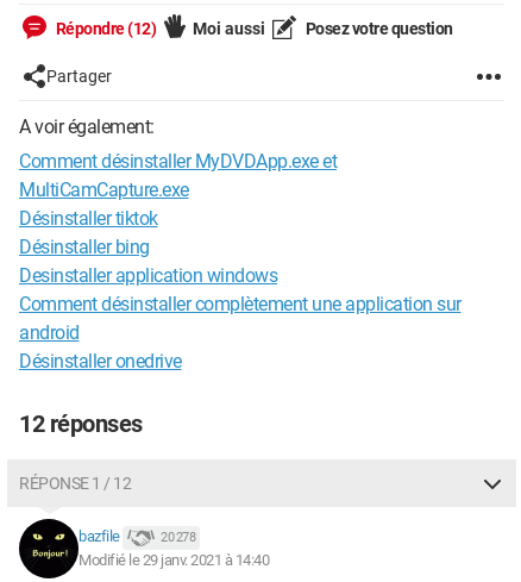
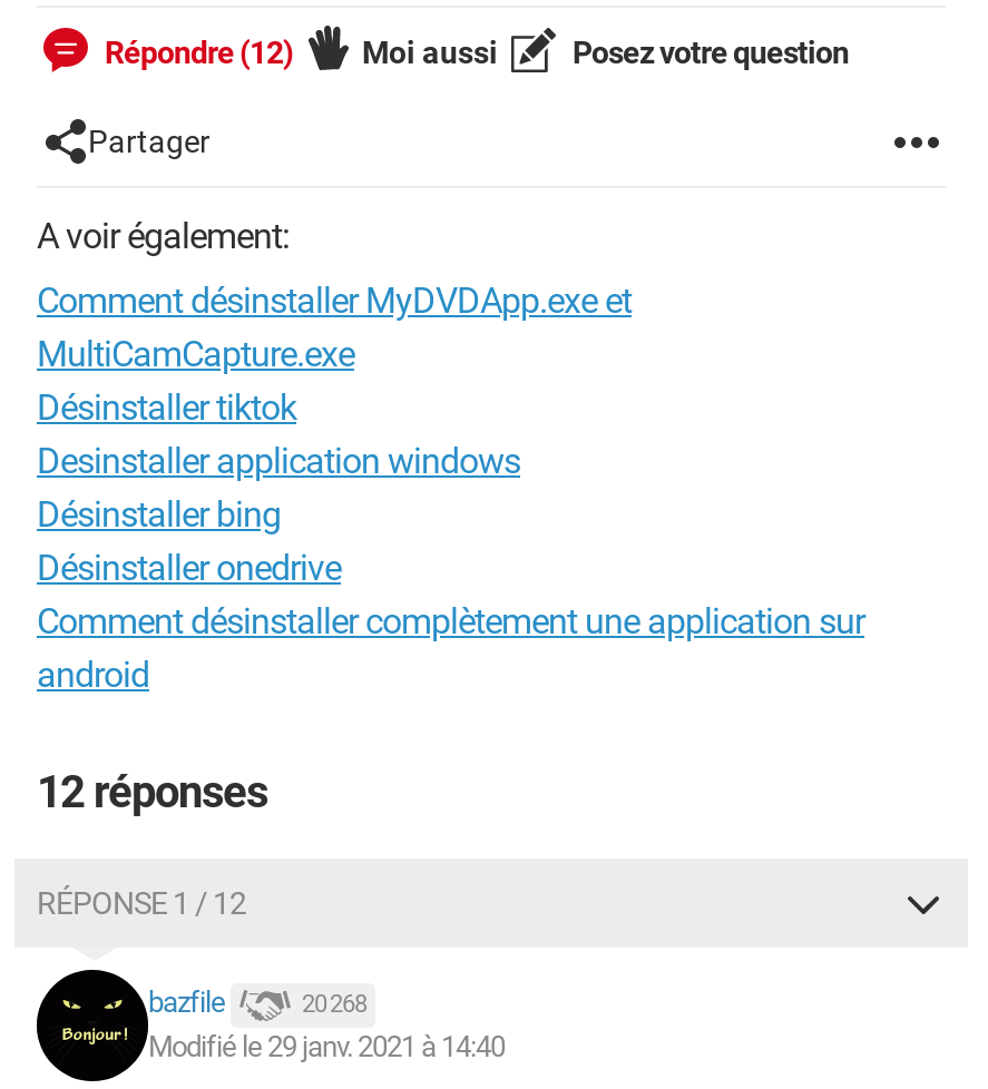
moved down: Désinstaller bing

moved up: Desinstaller application windows

moved down: Comment désinstaller complètement une application sur | android

moved up: Désinstaller onedrive

- 20 278
+ 20 268
